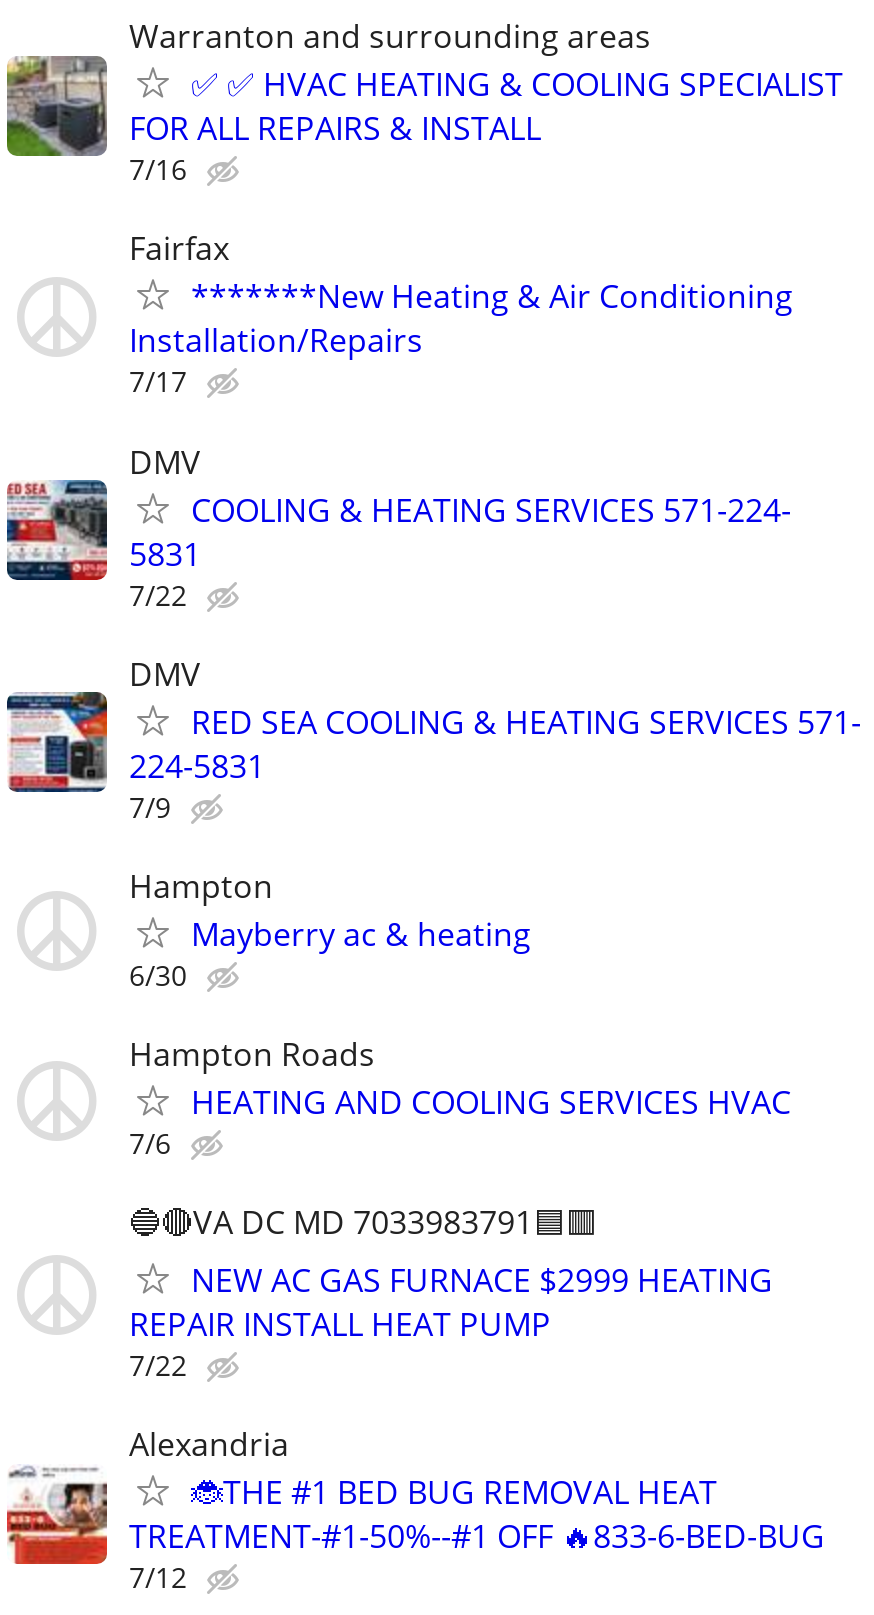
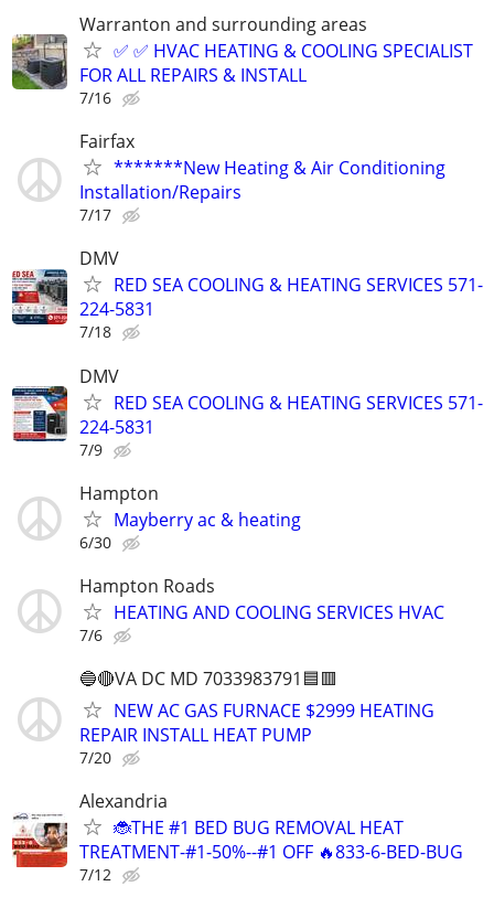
- COOLING & HEATING SERVICES 571-224-
- 5831
- 7/22
+ RED SEA COOLING & HEATING SERVICES 571-
+ 224-5831
+ 7/18

- 7/22
+ 7/20
